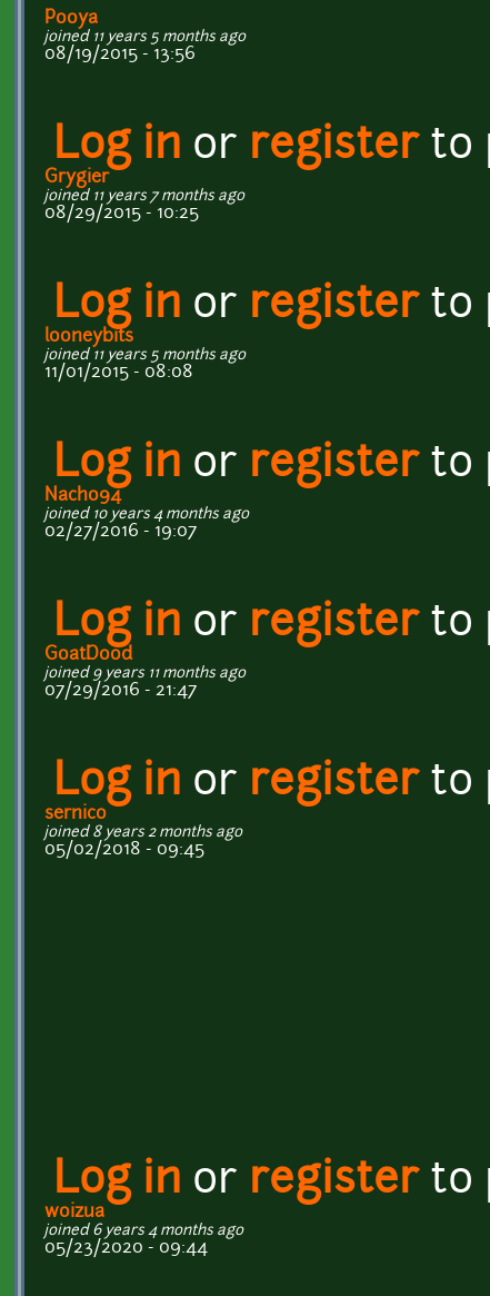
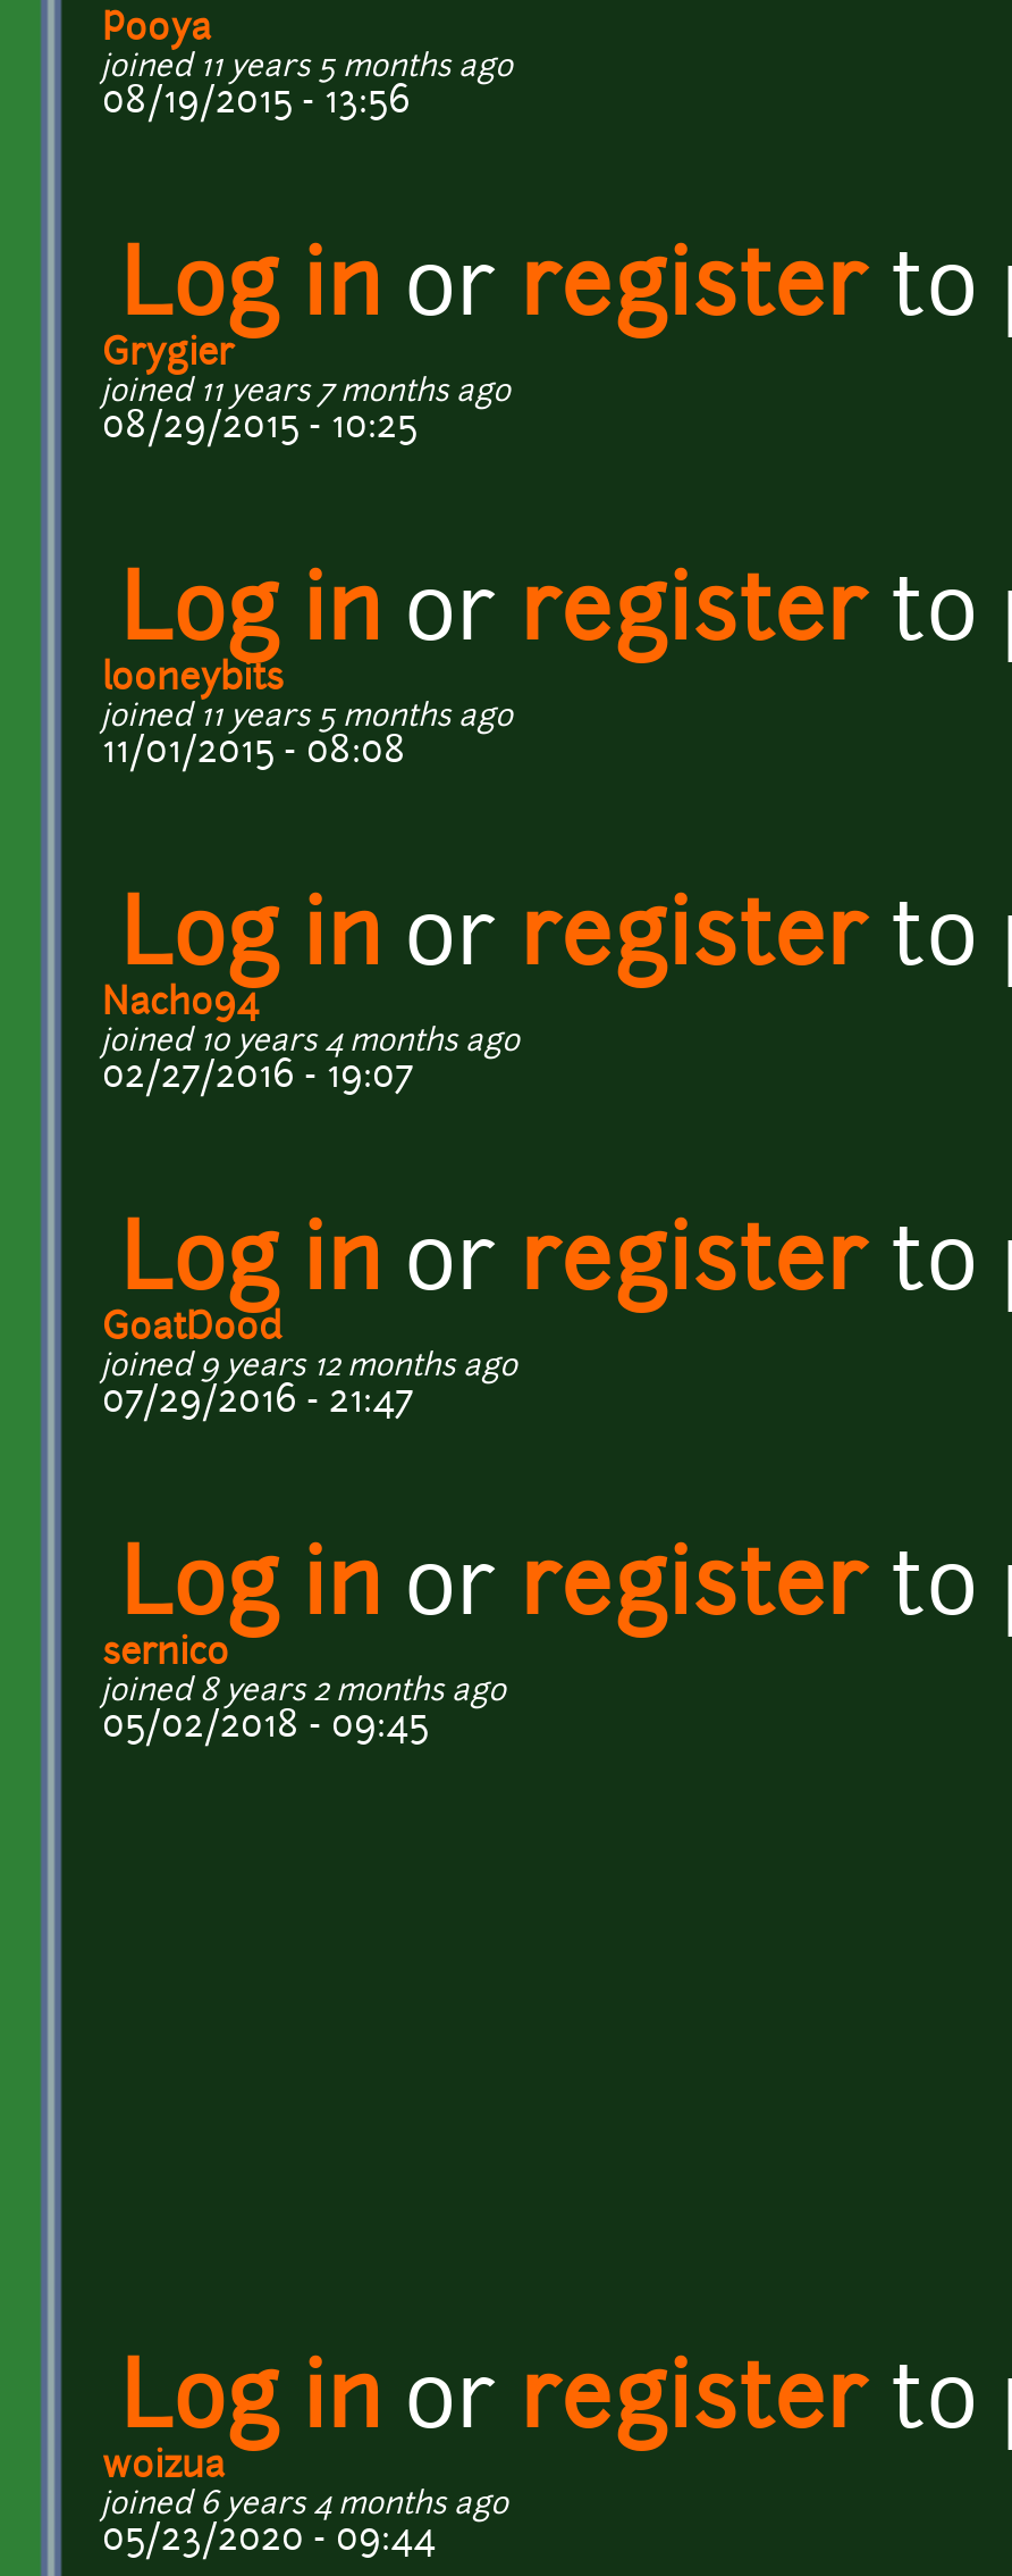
- joined 9 years 11 months ago
+ joined 9 years 12 months ago
